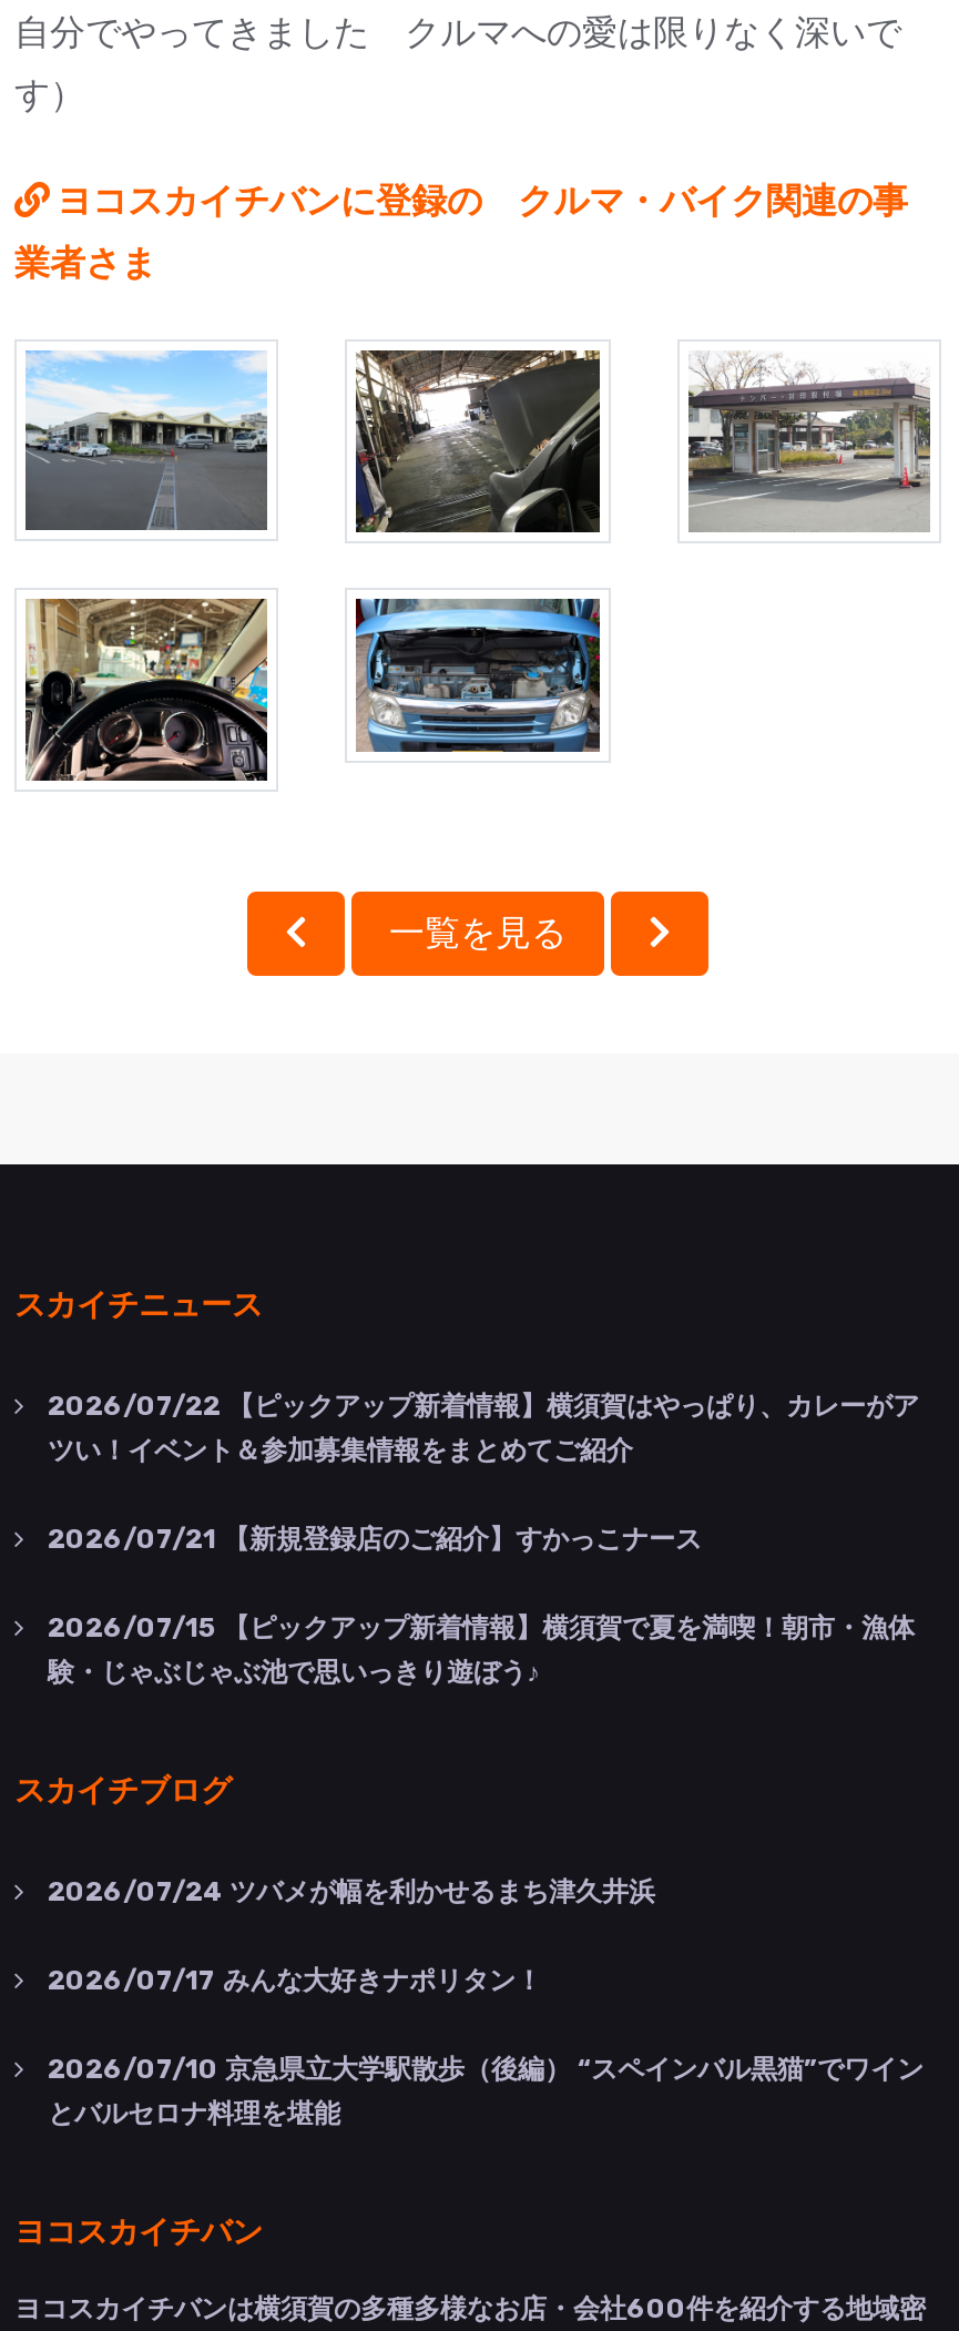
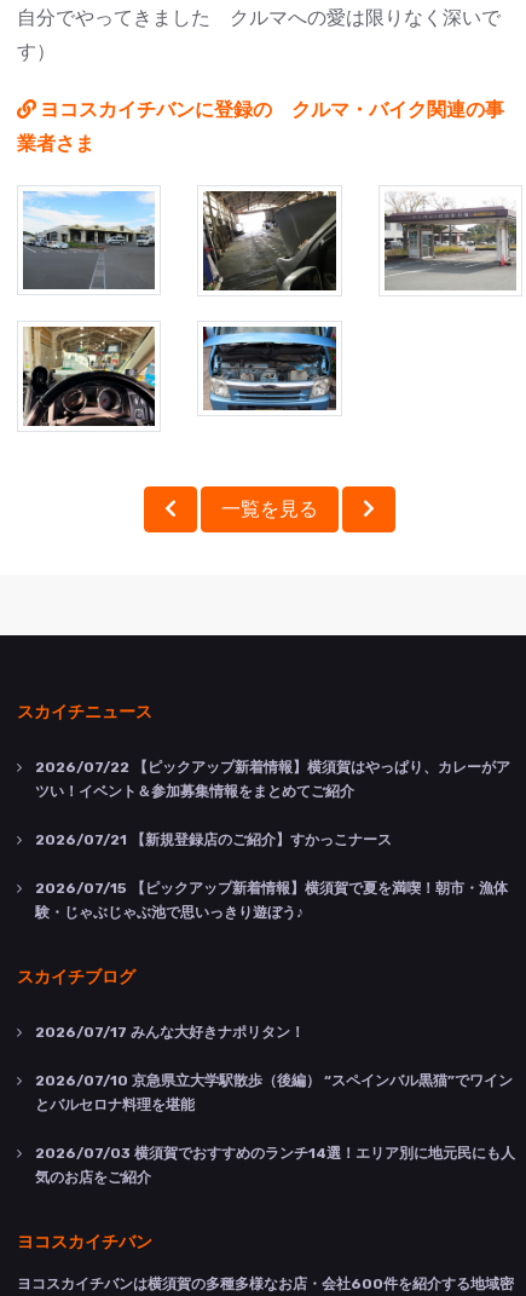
- 2026/07/24ツバメが幅を利かせるまち津久井浜

moved up: 2026/07/17みんな大好きナポリタン！ | 2026/07/10京急県立大学駅散歩（後編） “スペインバル黒猫”でワイン | とバルセロナ料理を堪能

+ 2026/07/03横須賀でおすすめのランチ14選！エリア別に地元民にも人
+ 気のお店をご紹介
